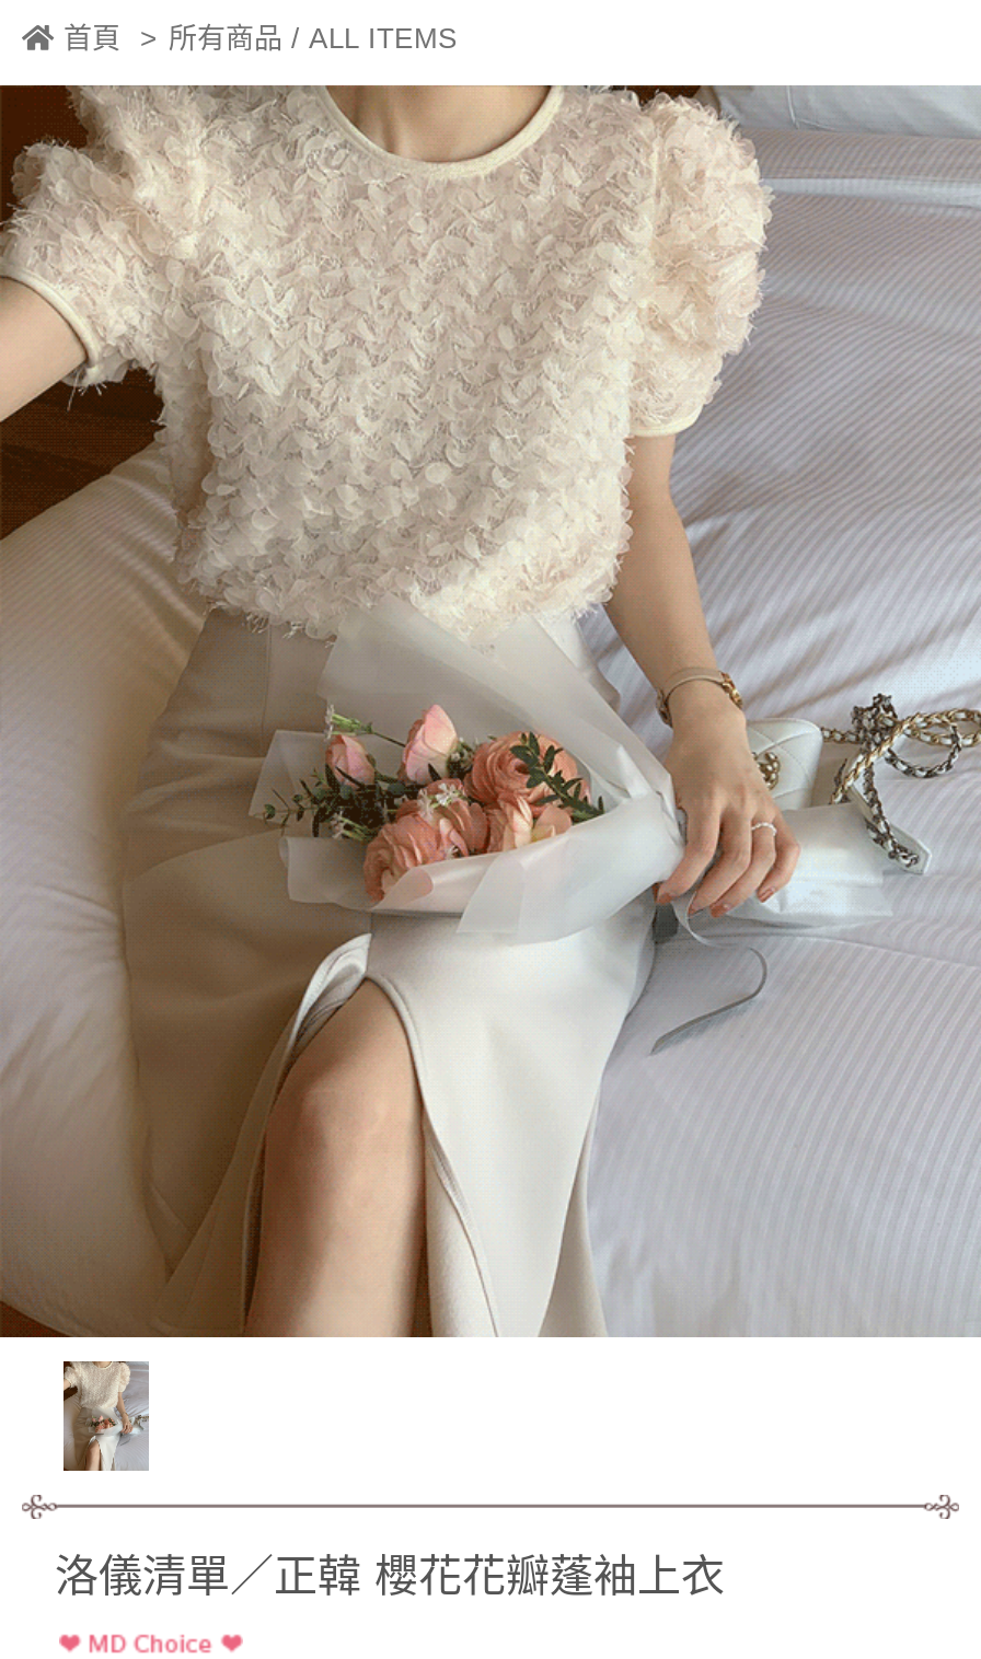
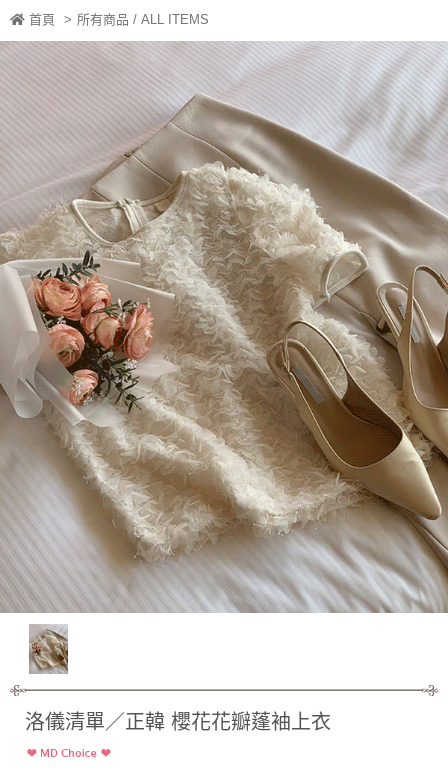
- [image]
+ [image]

- [image]
+ [image]
